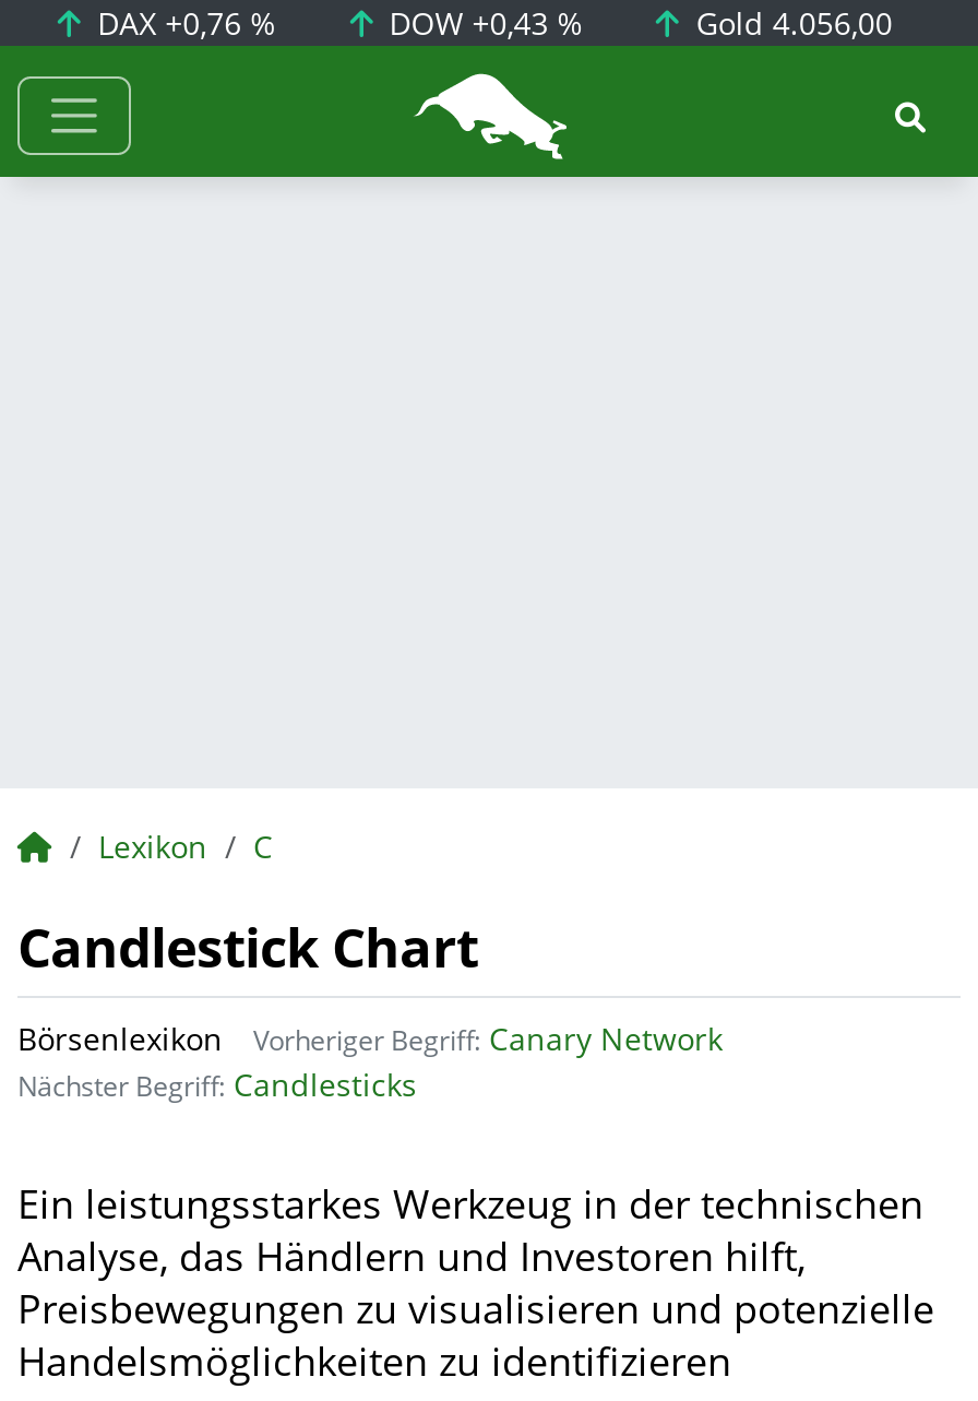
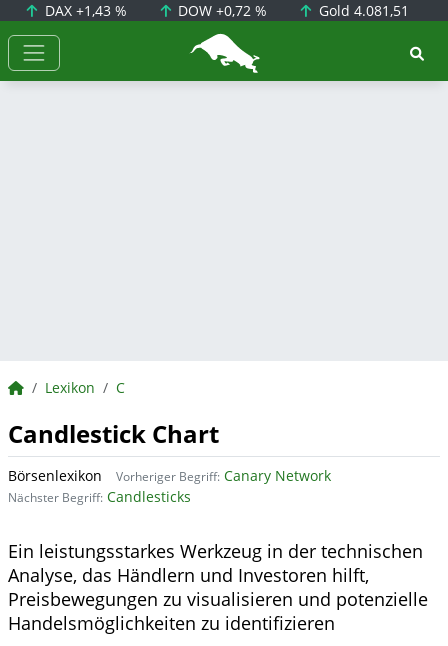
- DAX +0,76 %
+ DAX +1,43 %

- DOW +0,43 %
+ DOW +0,72 %

- Gold 4.056,00
+ Gold 4.081,51
